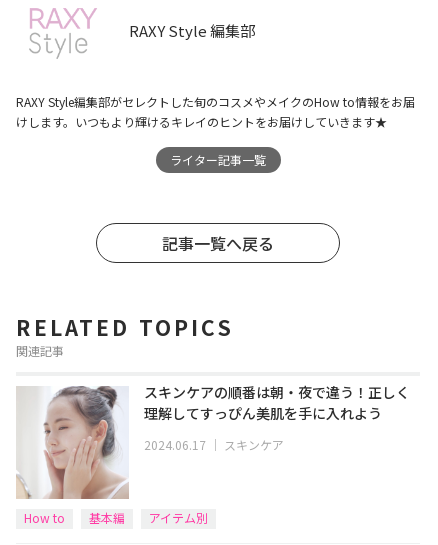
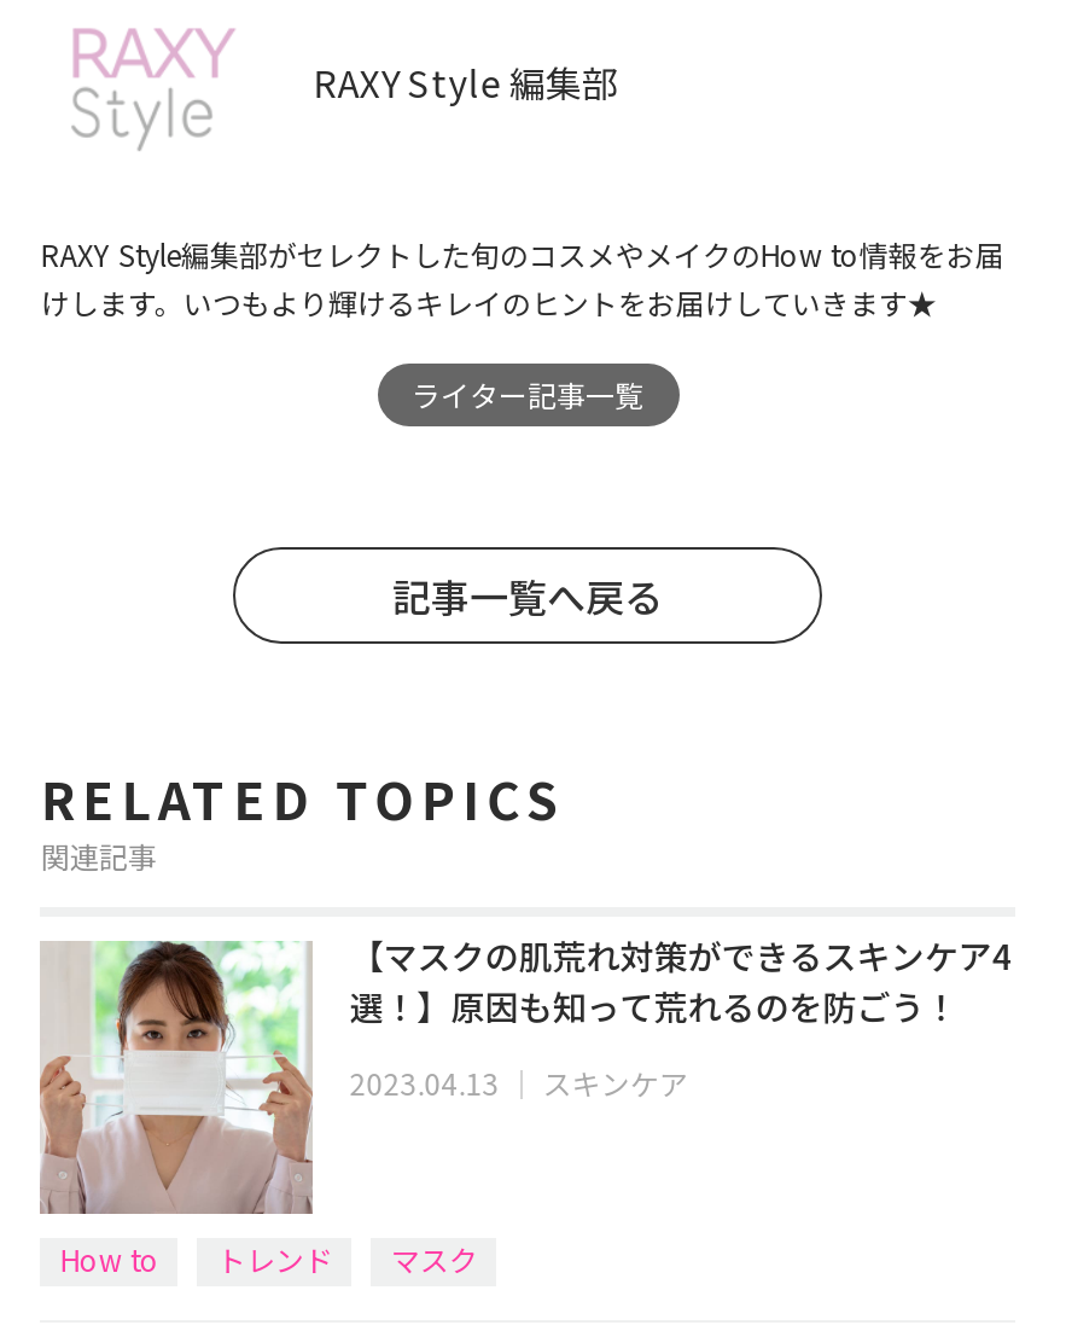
- [image]
- 基本編
- アイテム別
+ [image]
+ トレンド
+ マスク

- スキンケアの順番は朝・夜で違う！正しく
- 理解してすっぴん美肌を手に入れよう
+ 【マスクの肌荒れ対策ができるスキンケア4
+ 選！】原因も知って荒れるのを防ごう！

- 2024.06.17｜スキンケア
+ 2023.04.13｜スキンケア
